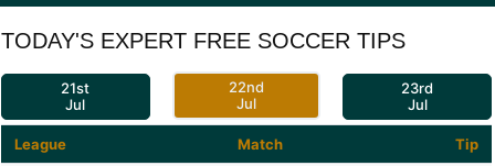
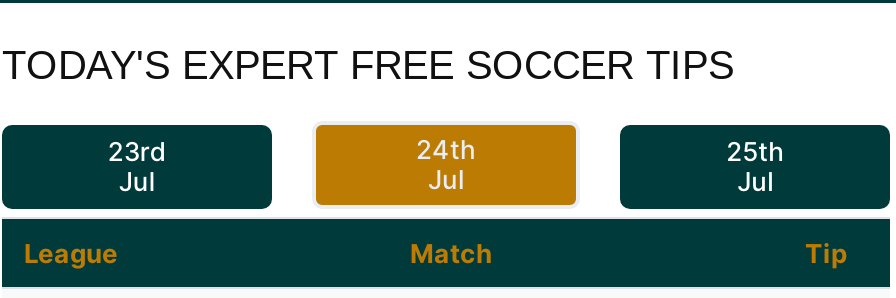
- 21st
+ 23rd

- 22nd
+ 24th

- 23rd
+ 25th
